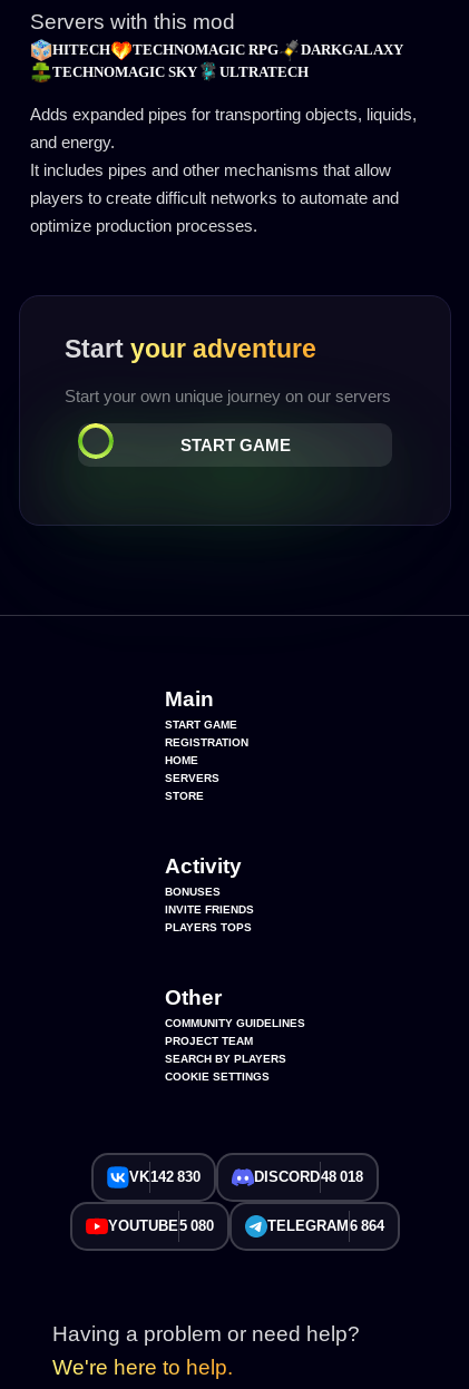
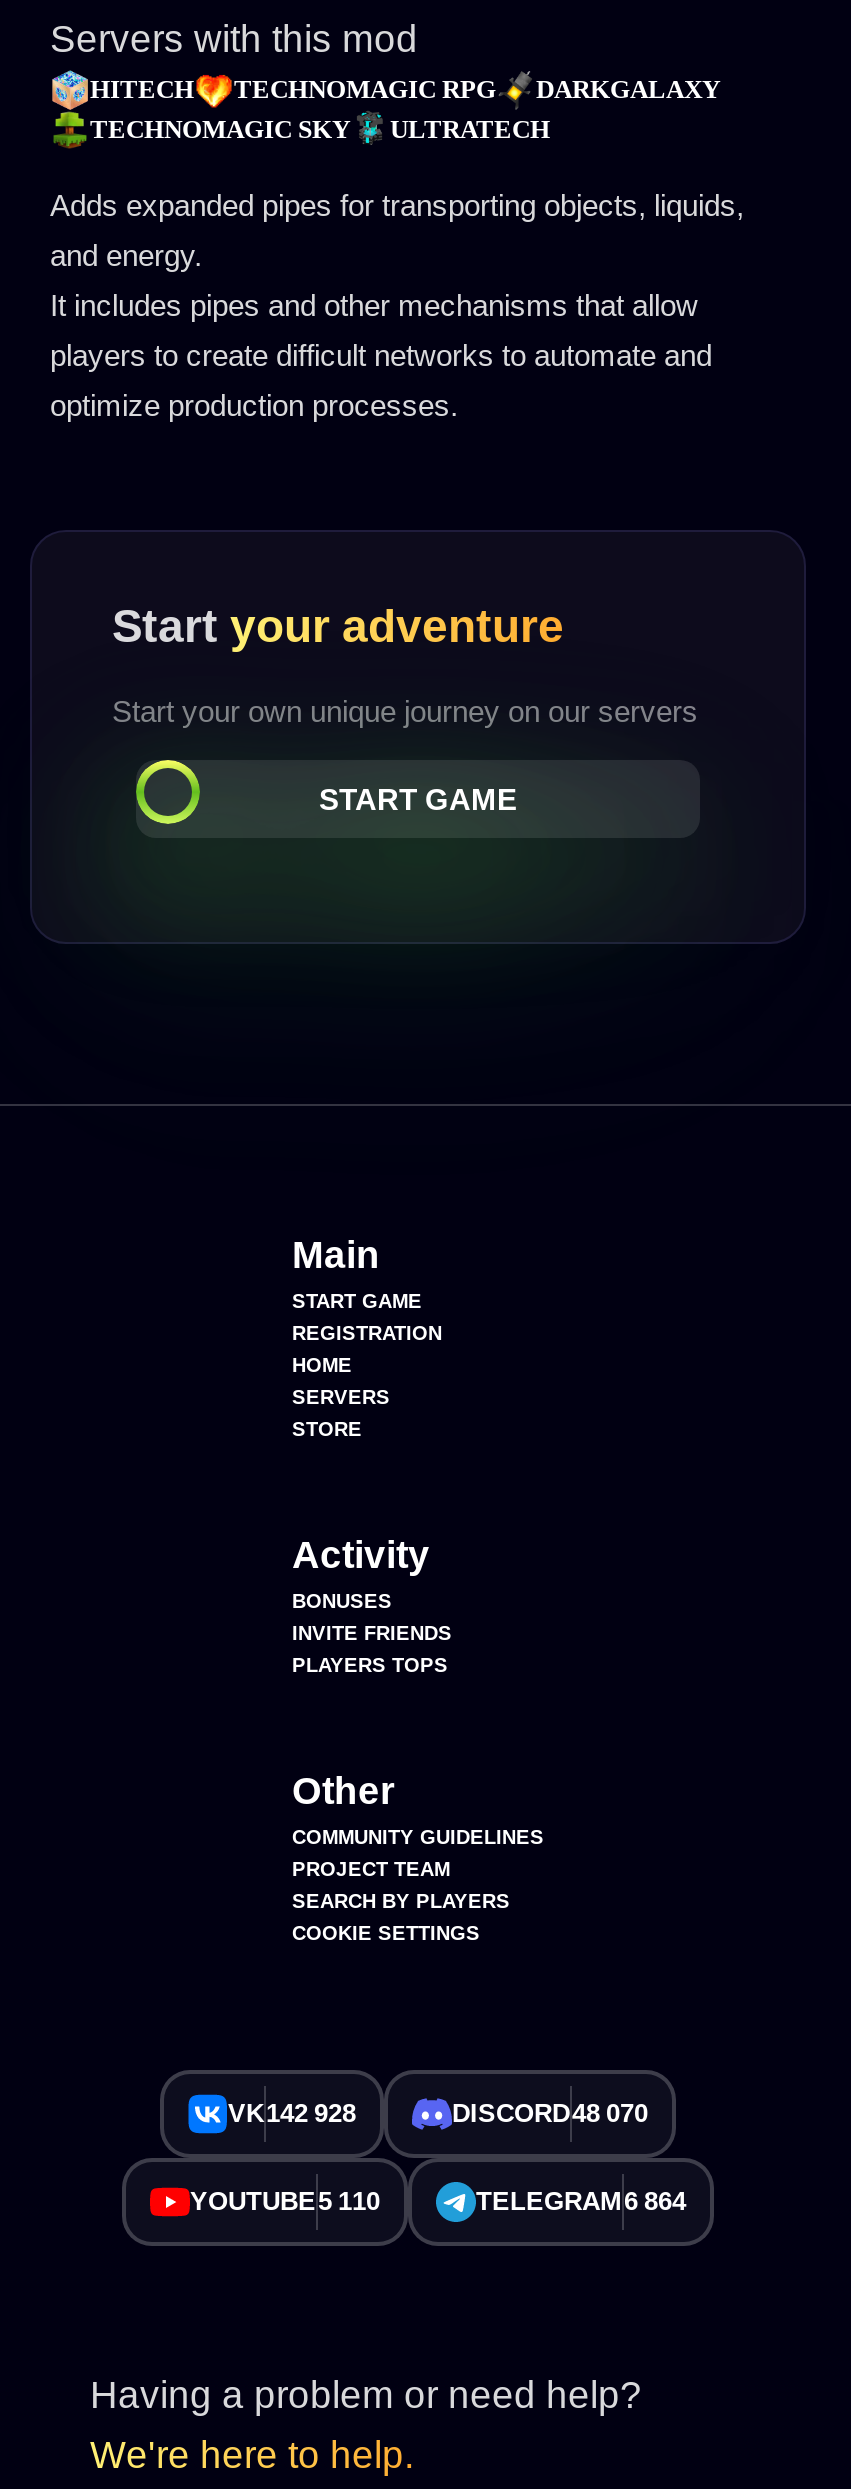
- VK142 830
+ VK142 928

- DISCORD48 018
+ DISCORD48 070

- YOUTUBE5 080
+ YOUTUBE5 110
